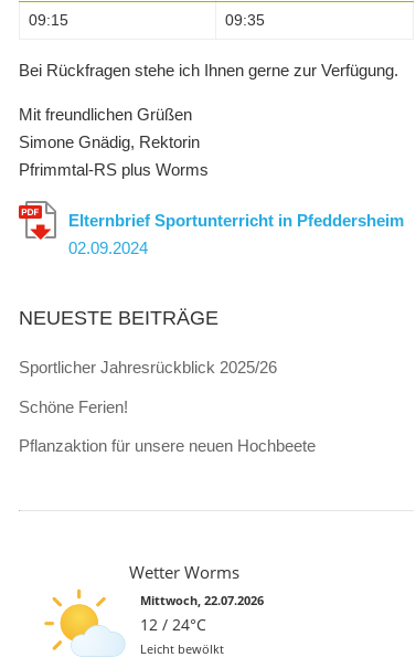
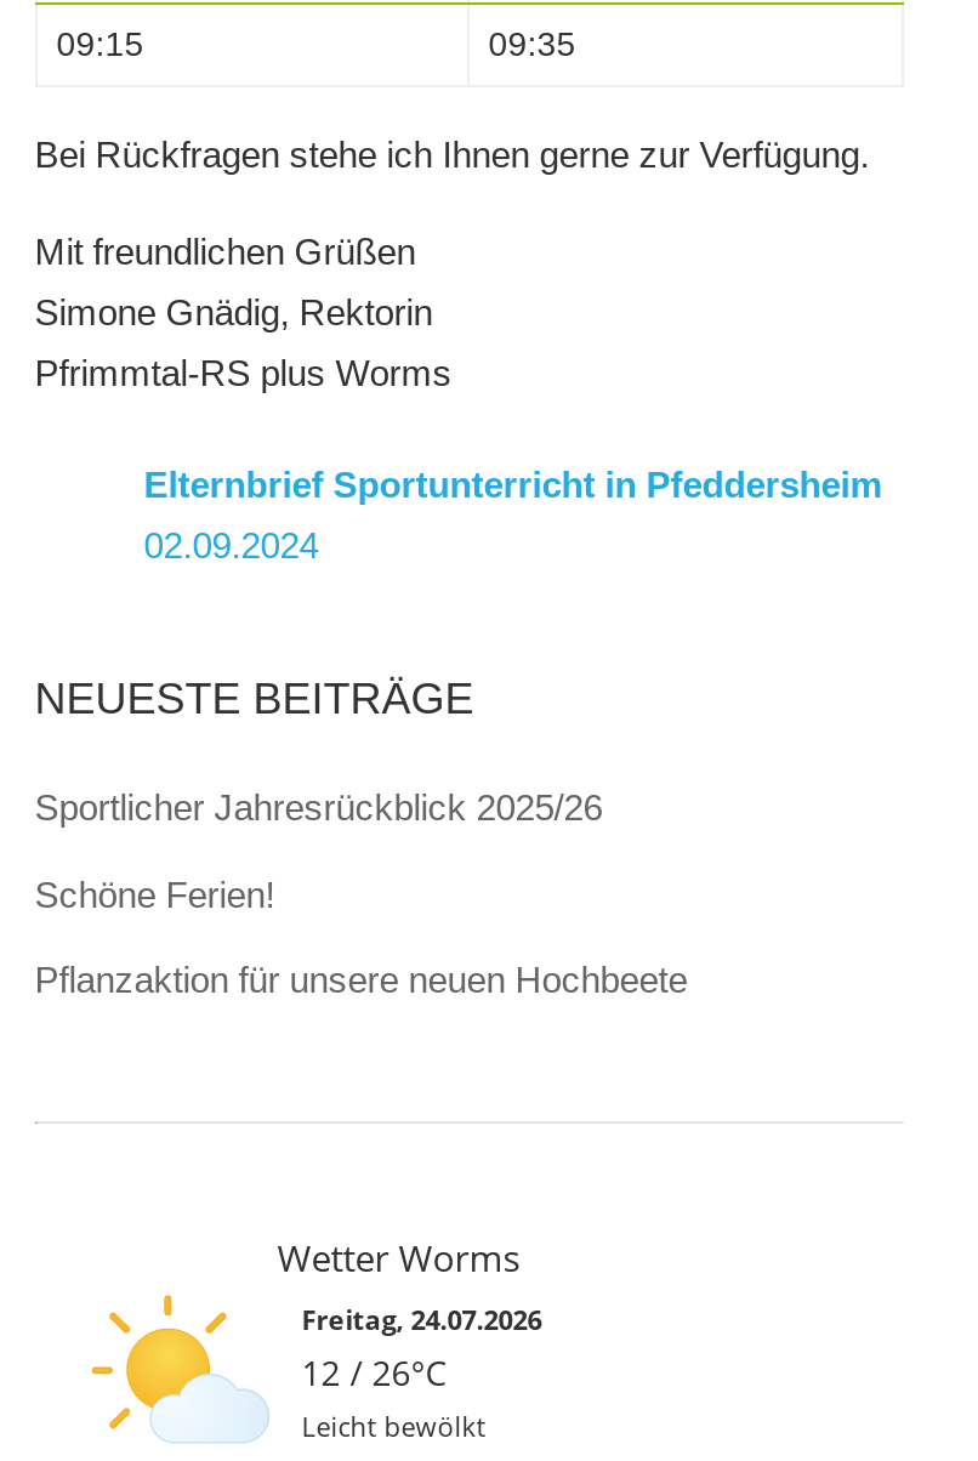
- [image]

- Mittwoch, 22.07.2026
- 12 / 24°C
+ Freitag, 24.07.2026
+ 12 / 26°C
